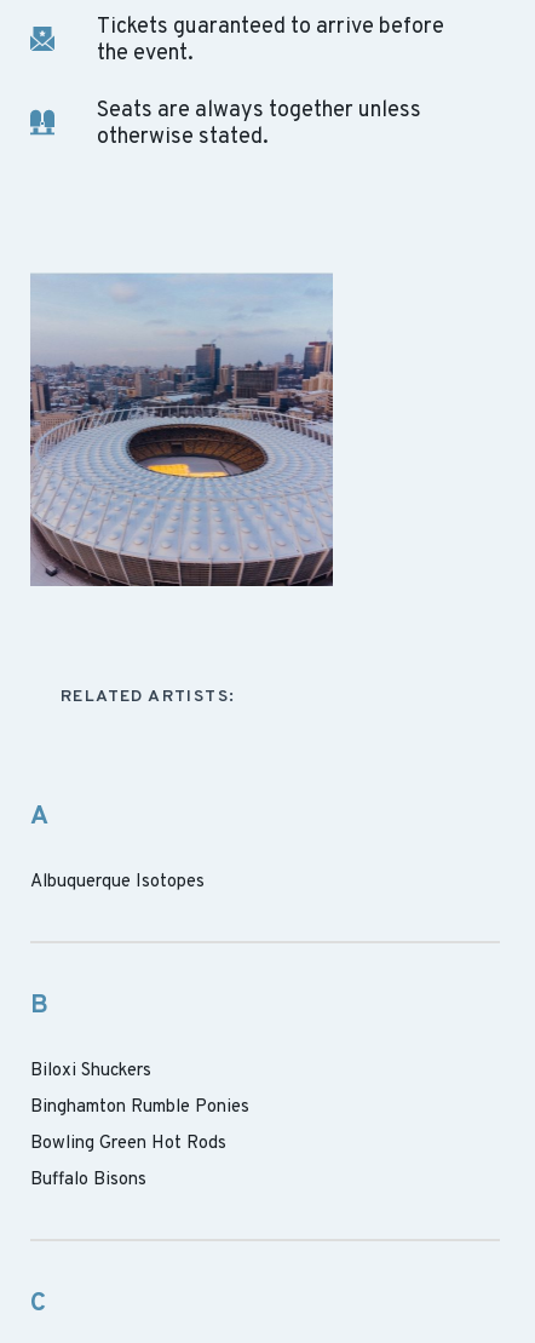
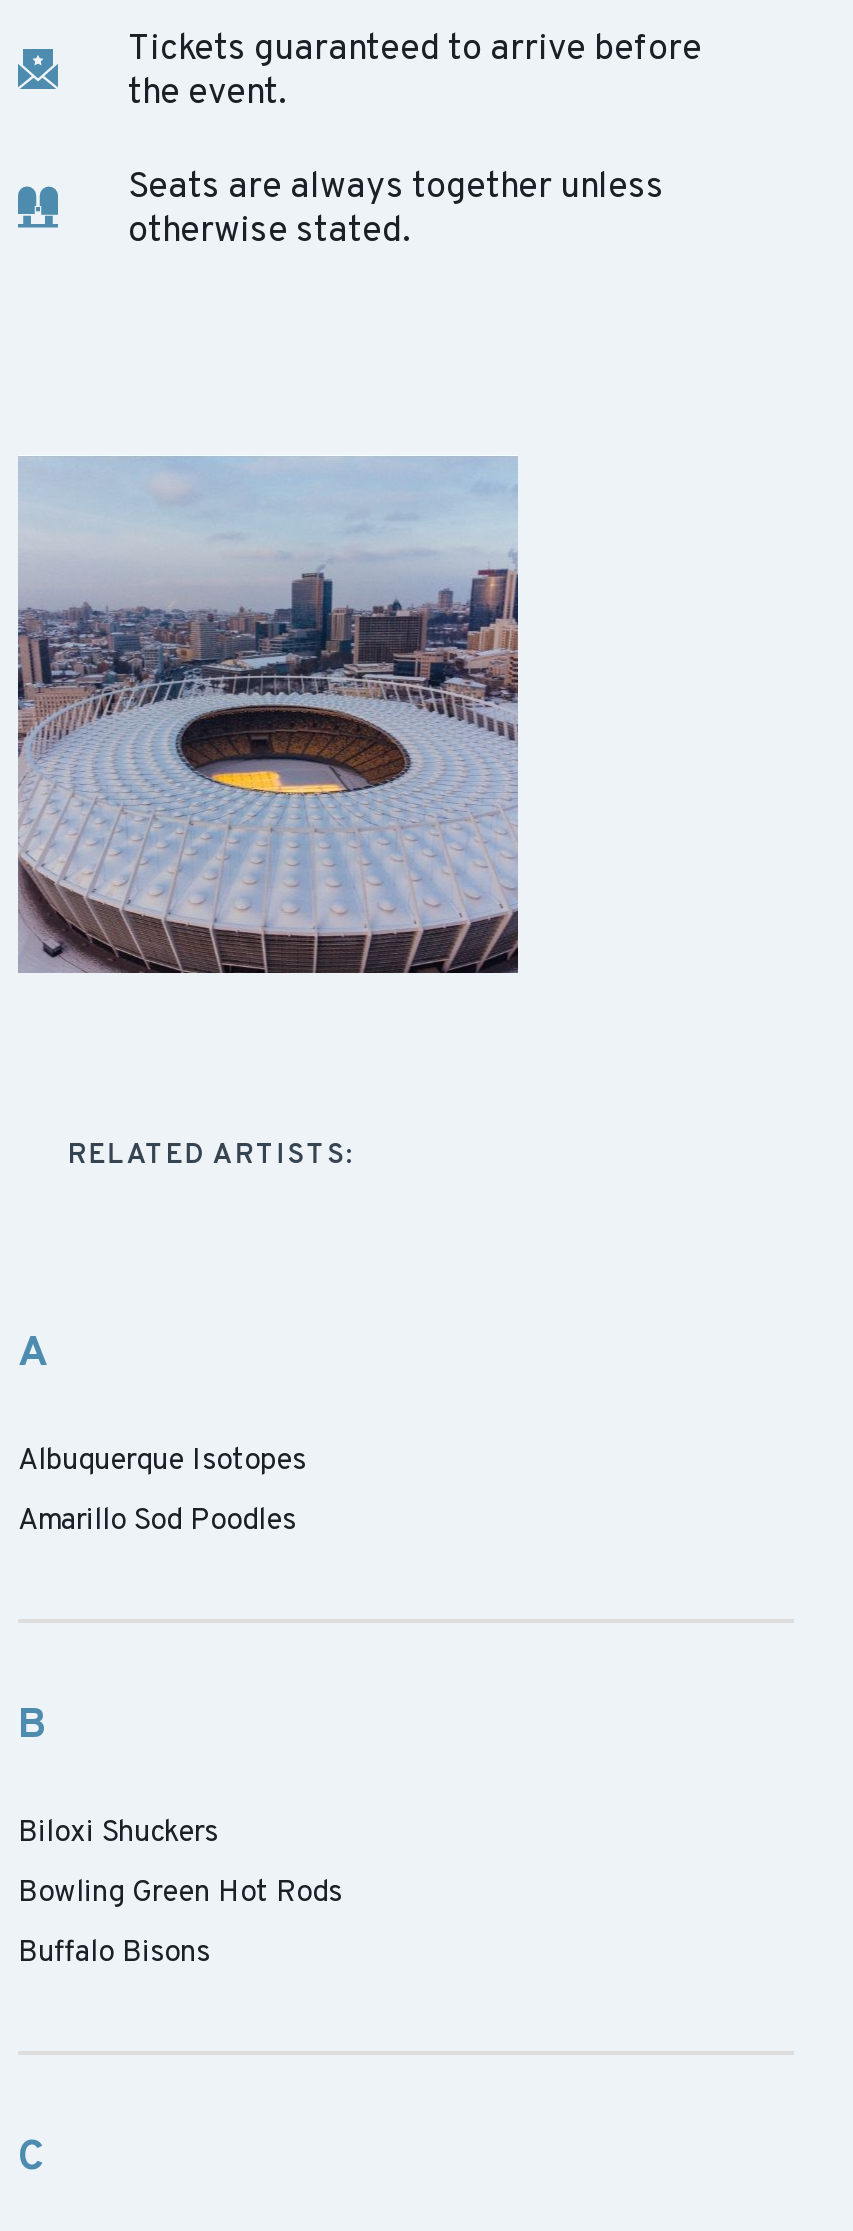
+ Amarillo Sod Poodles

moved down: B | Biloxi Shuckers

- Binghamton Rumble Ponies
